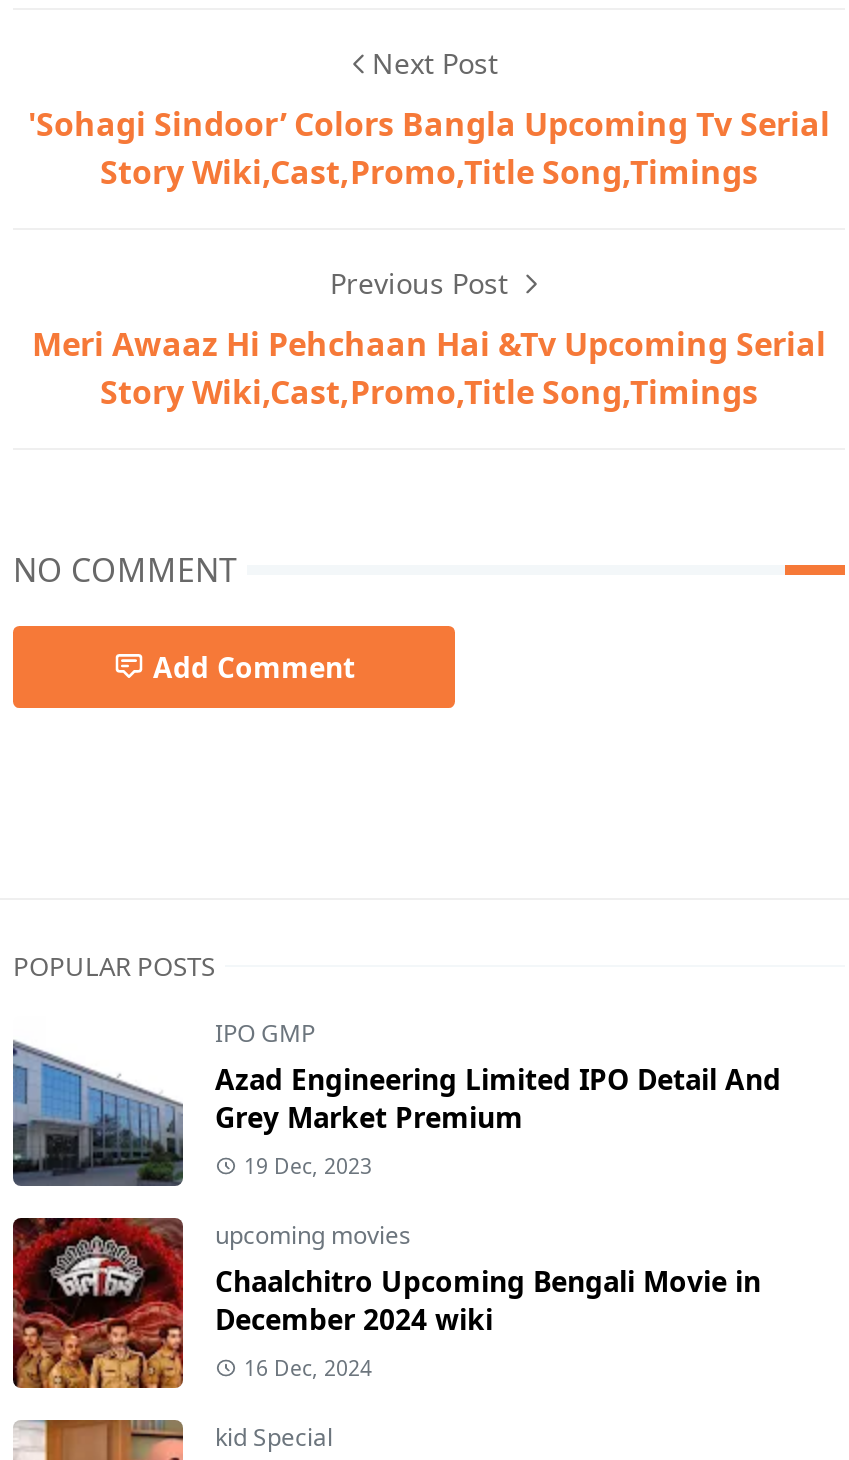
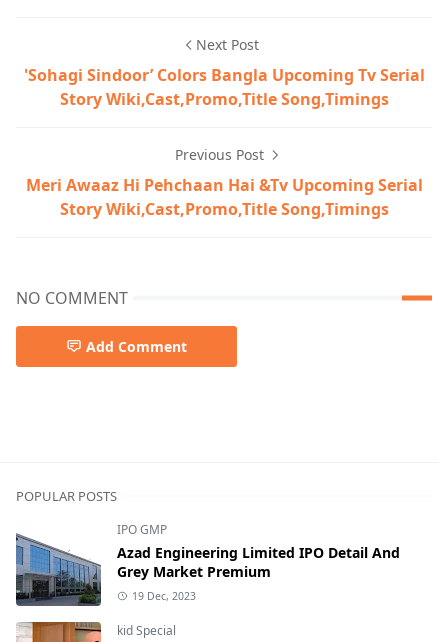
- [image]
- upcoming movies
- Chaalchitro Upcoming Bengali Movie in
- December 2024 wiki
- 16 Dec, 2024
